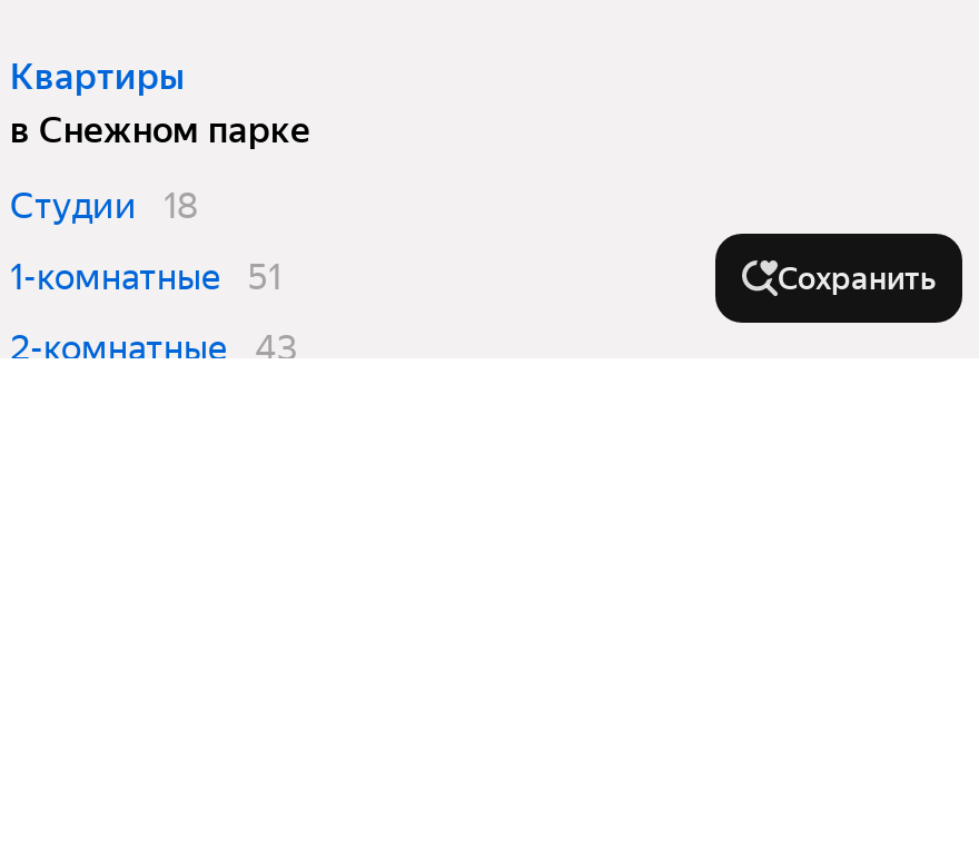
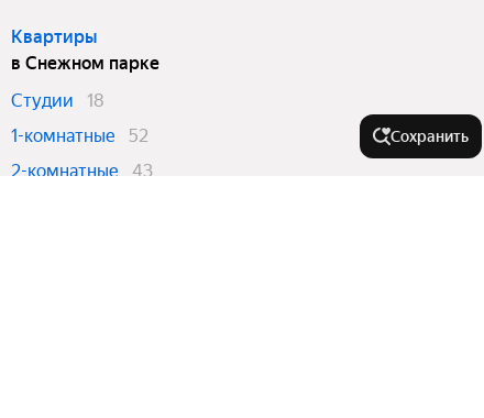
- 1-комнатные 51
+ 1-комнатные 52
